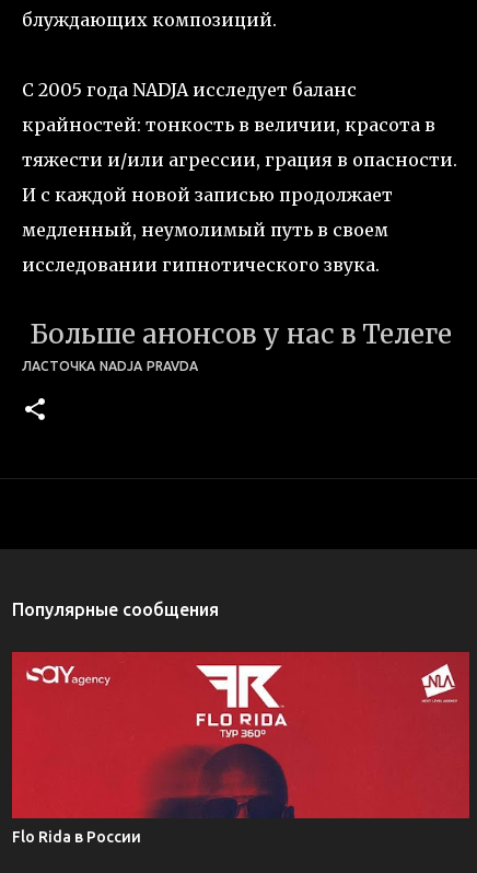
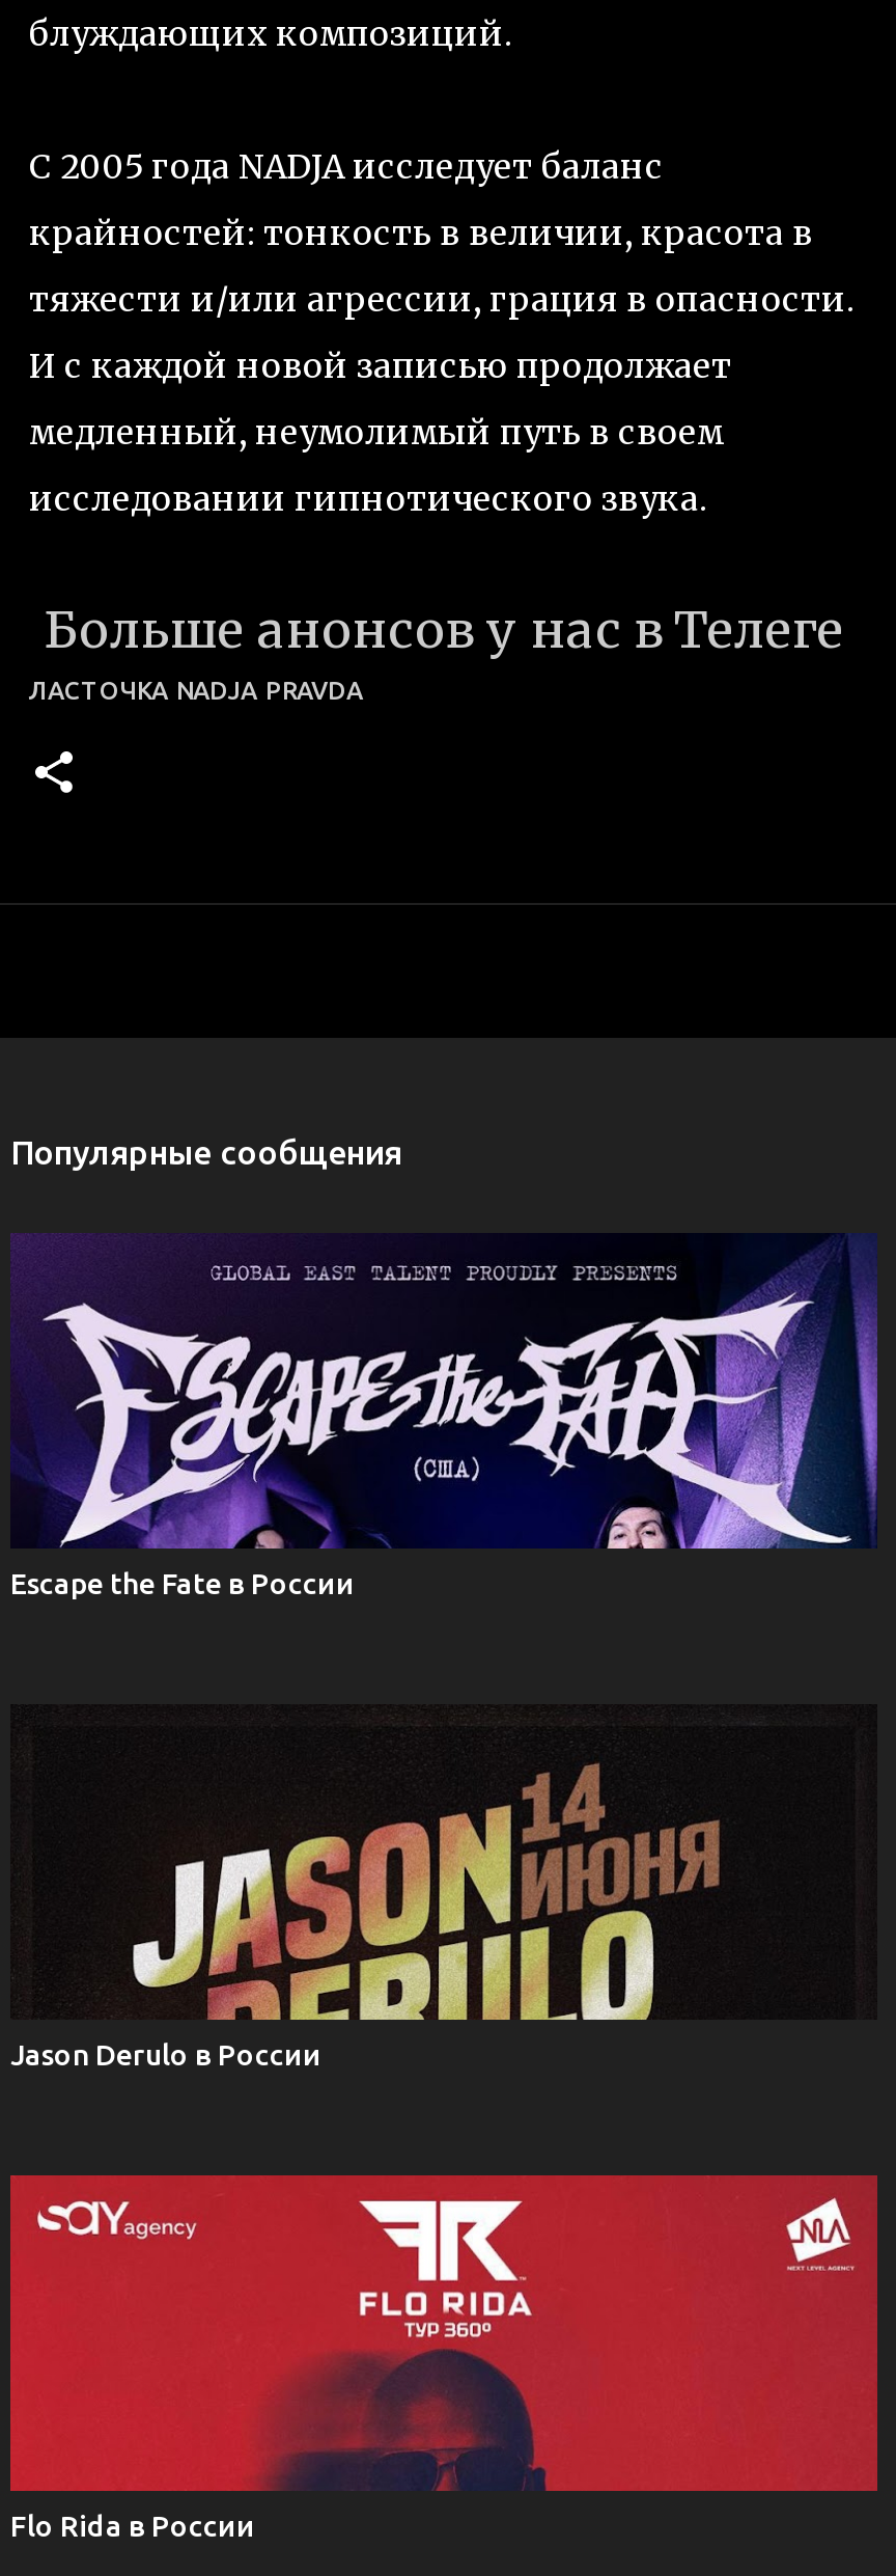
+ [image]
+ Escape the Fate в России

+ [image]
+ Jason Derulo в России
